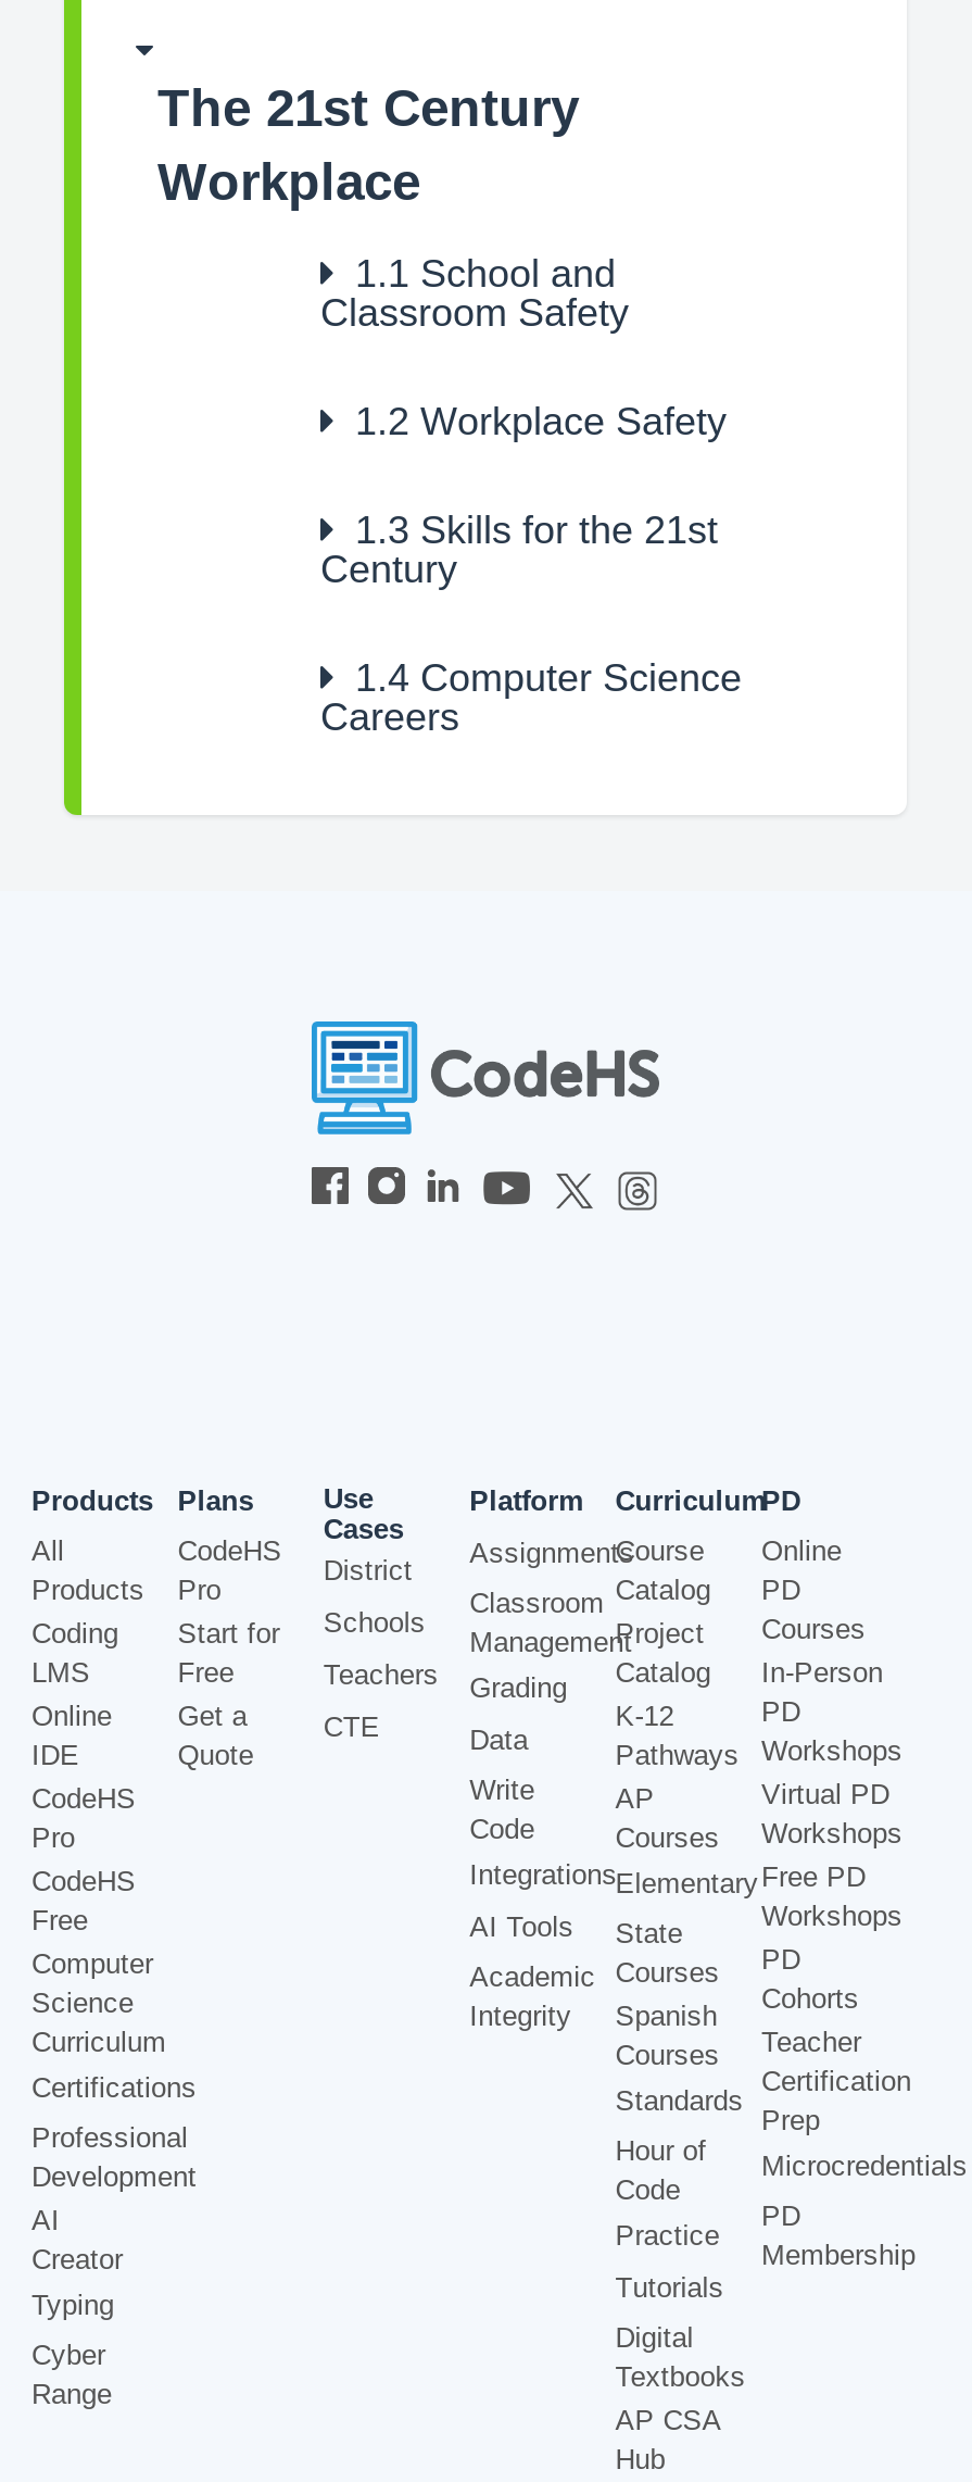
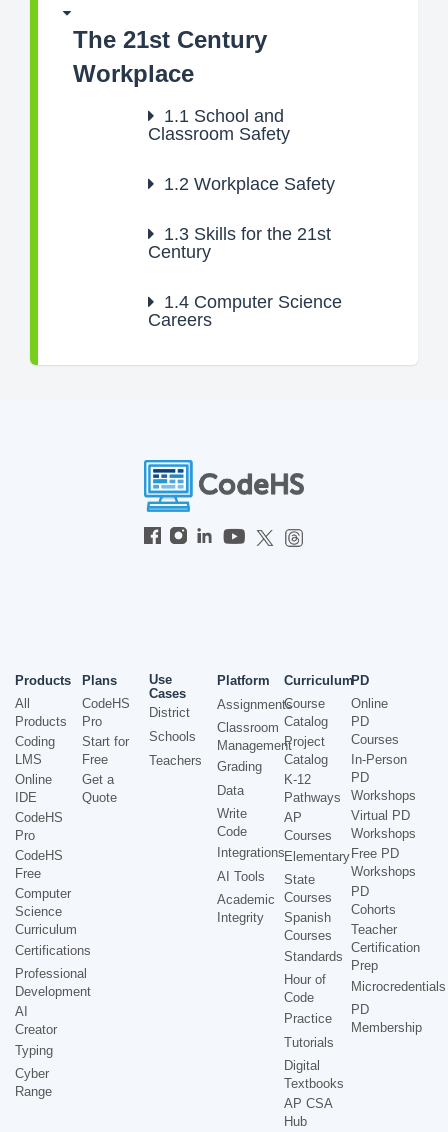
- CTE
